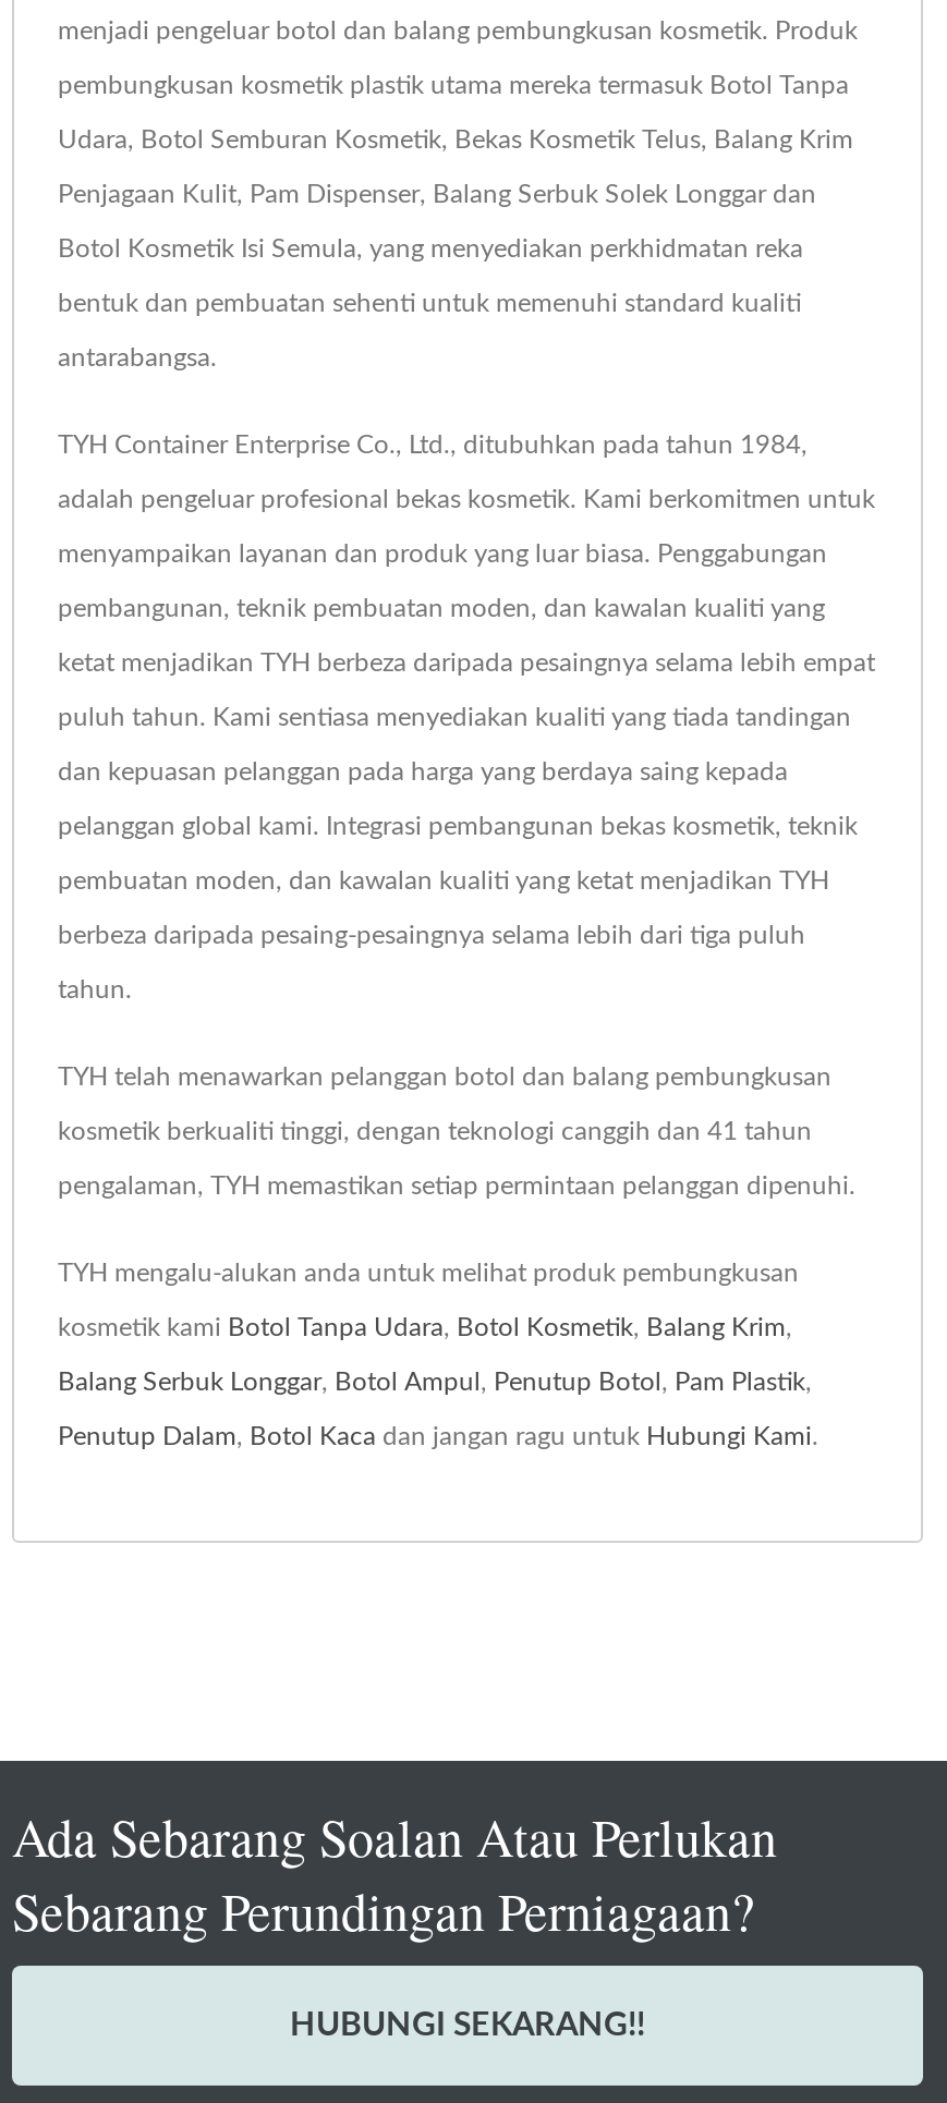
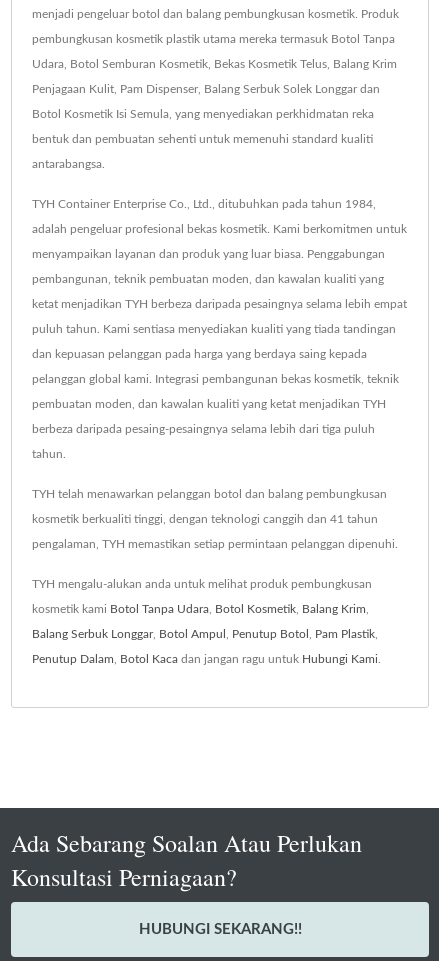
- Sebarang Perundingan Perniagaan?
+ Konsultasi Perniagaan?
